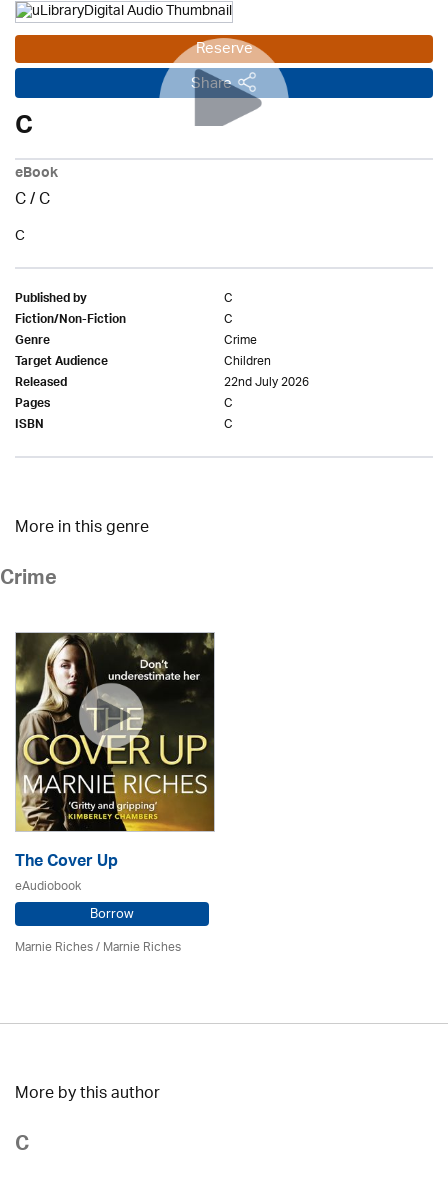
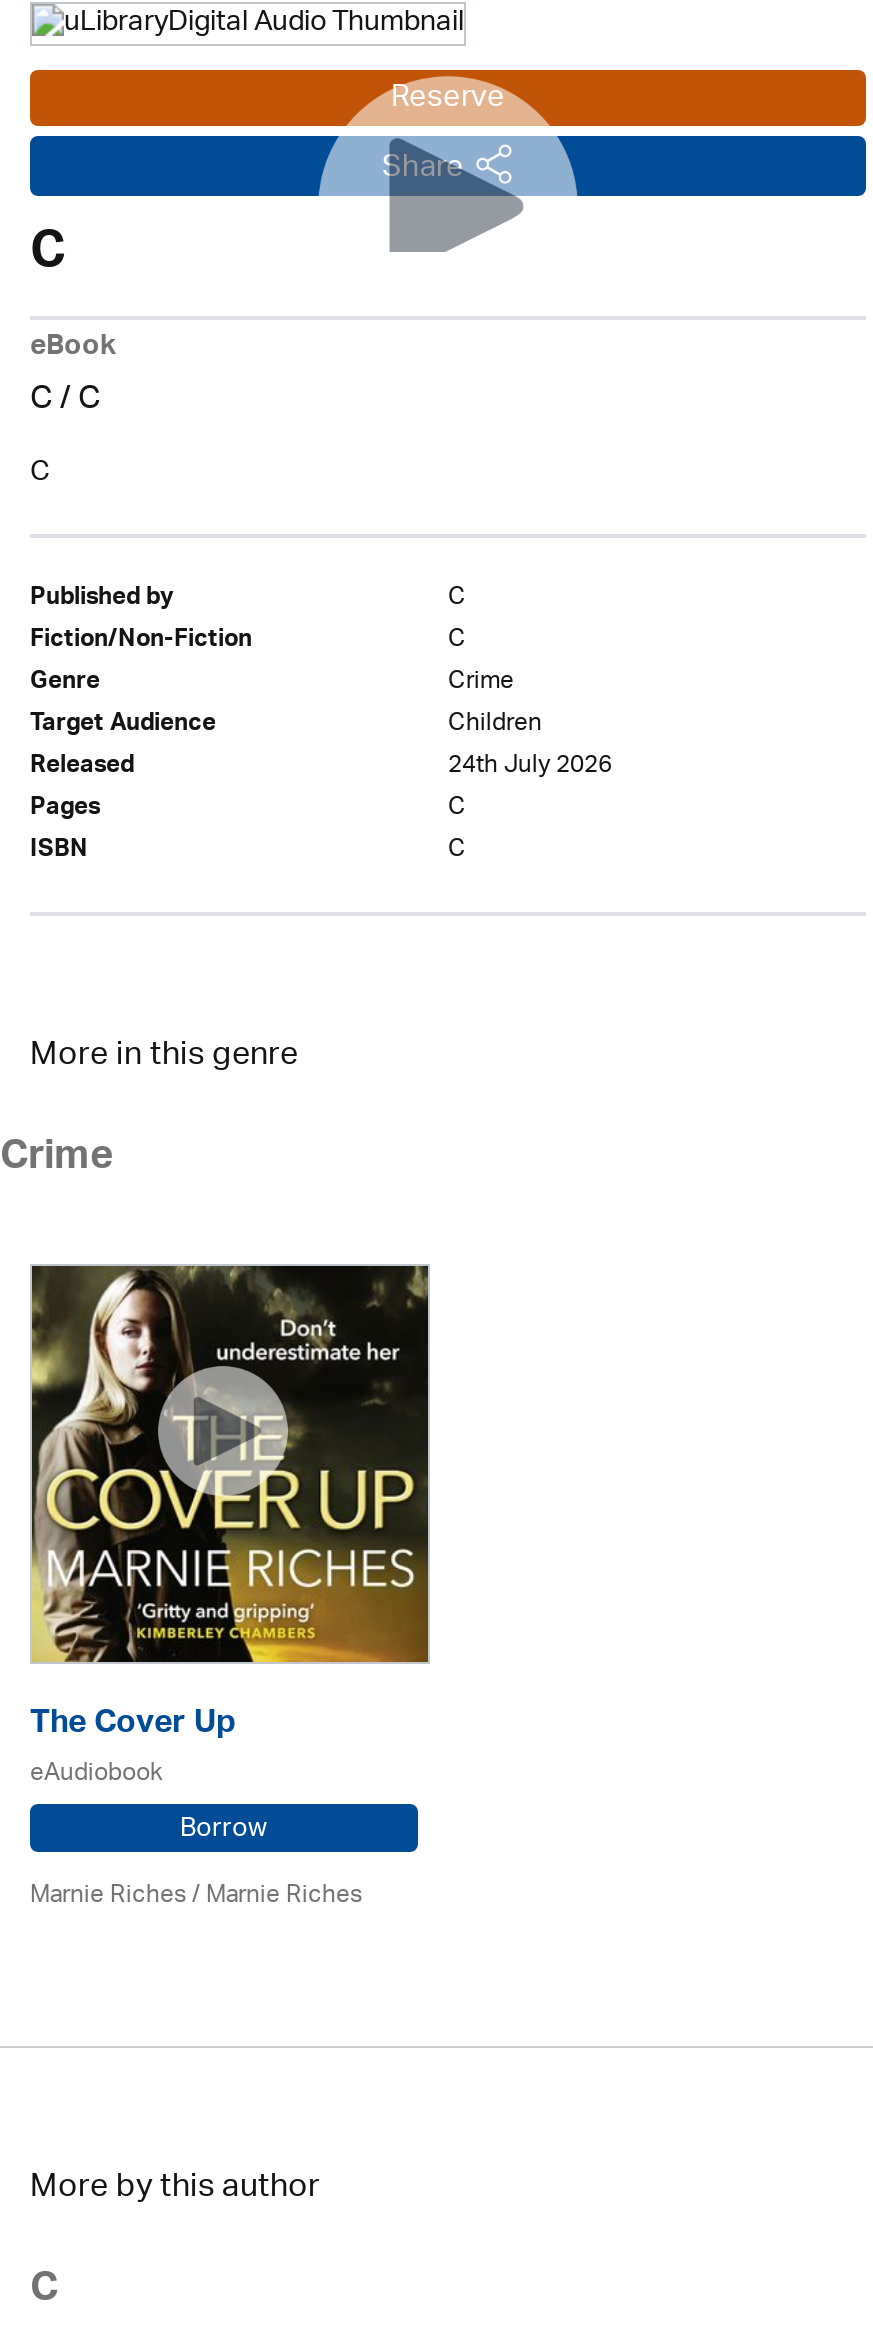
- 22nd July 2026
+ 24th July 2026
